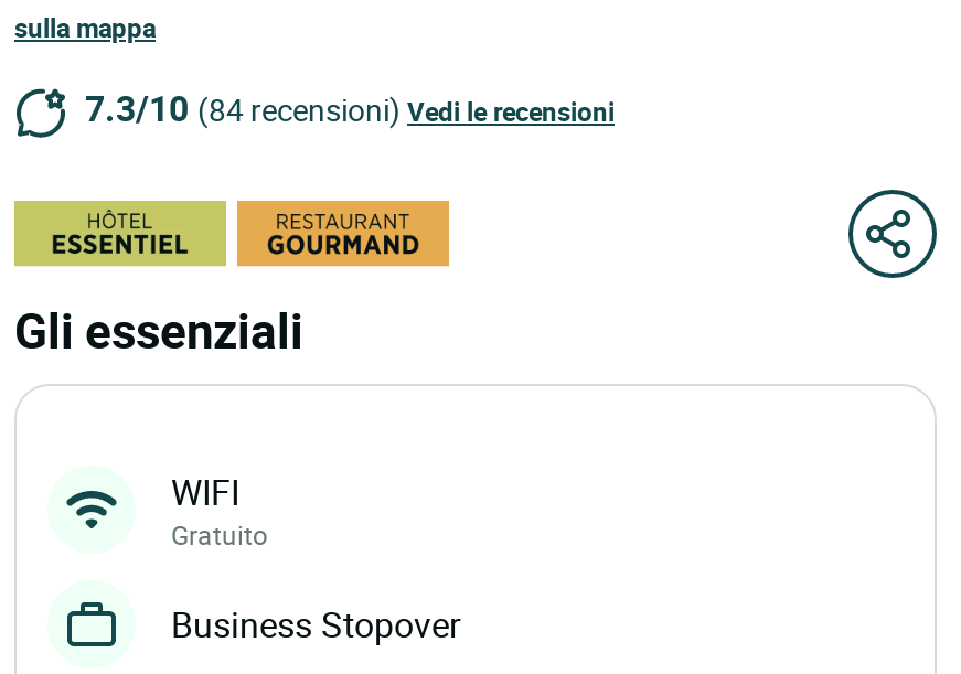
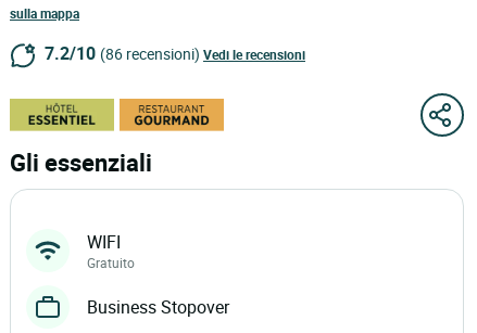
- 7.3/10 (84 recensioni) Vedi le recensioni
+ 7.2/10 (86 recensioni) Vedi le recensioni
